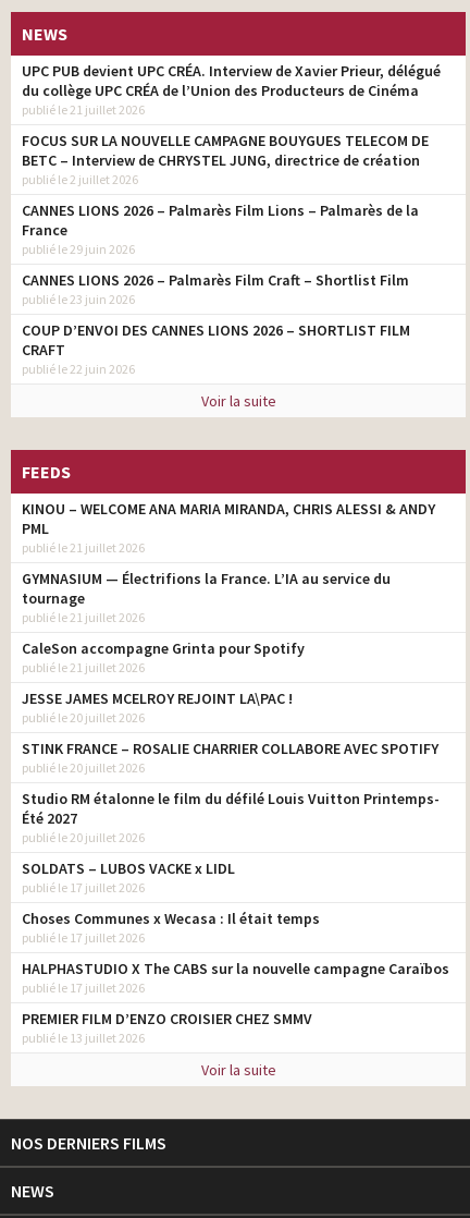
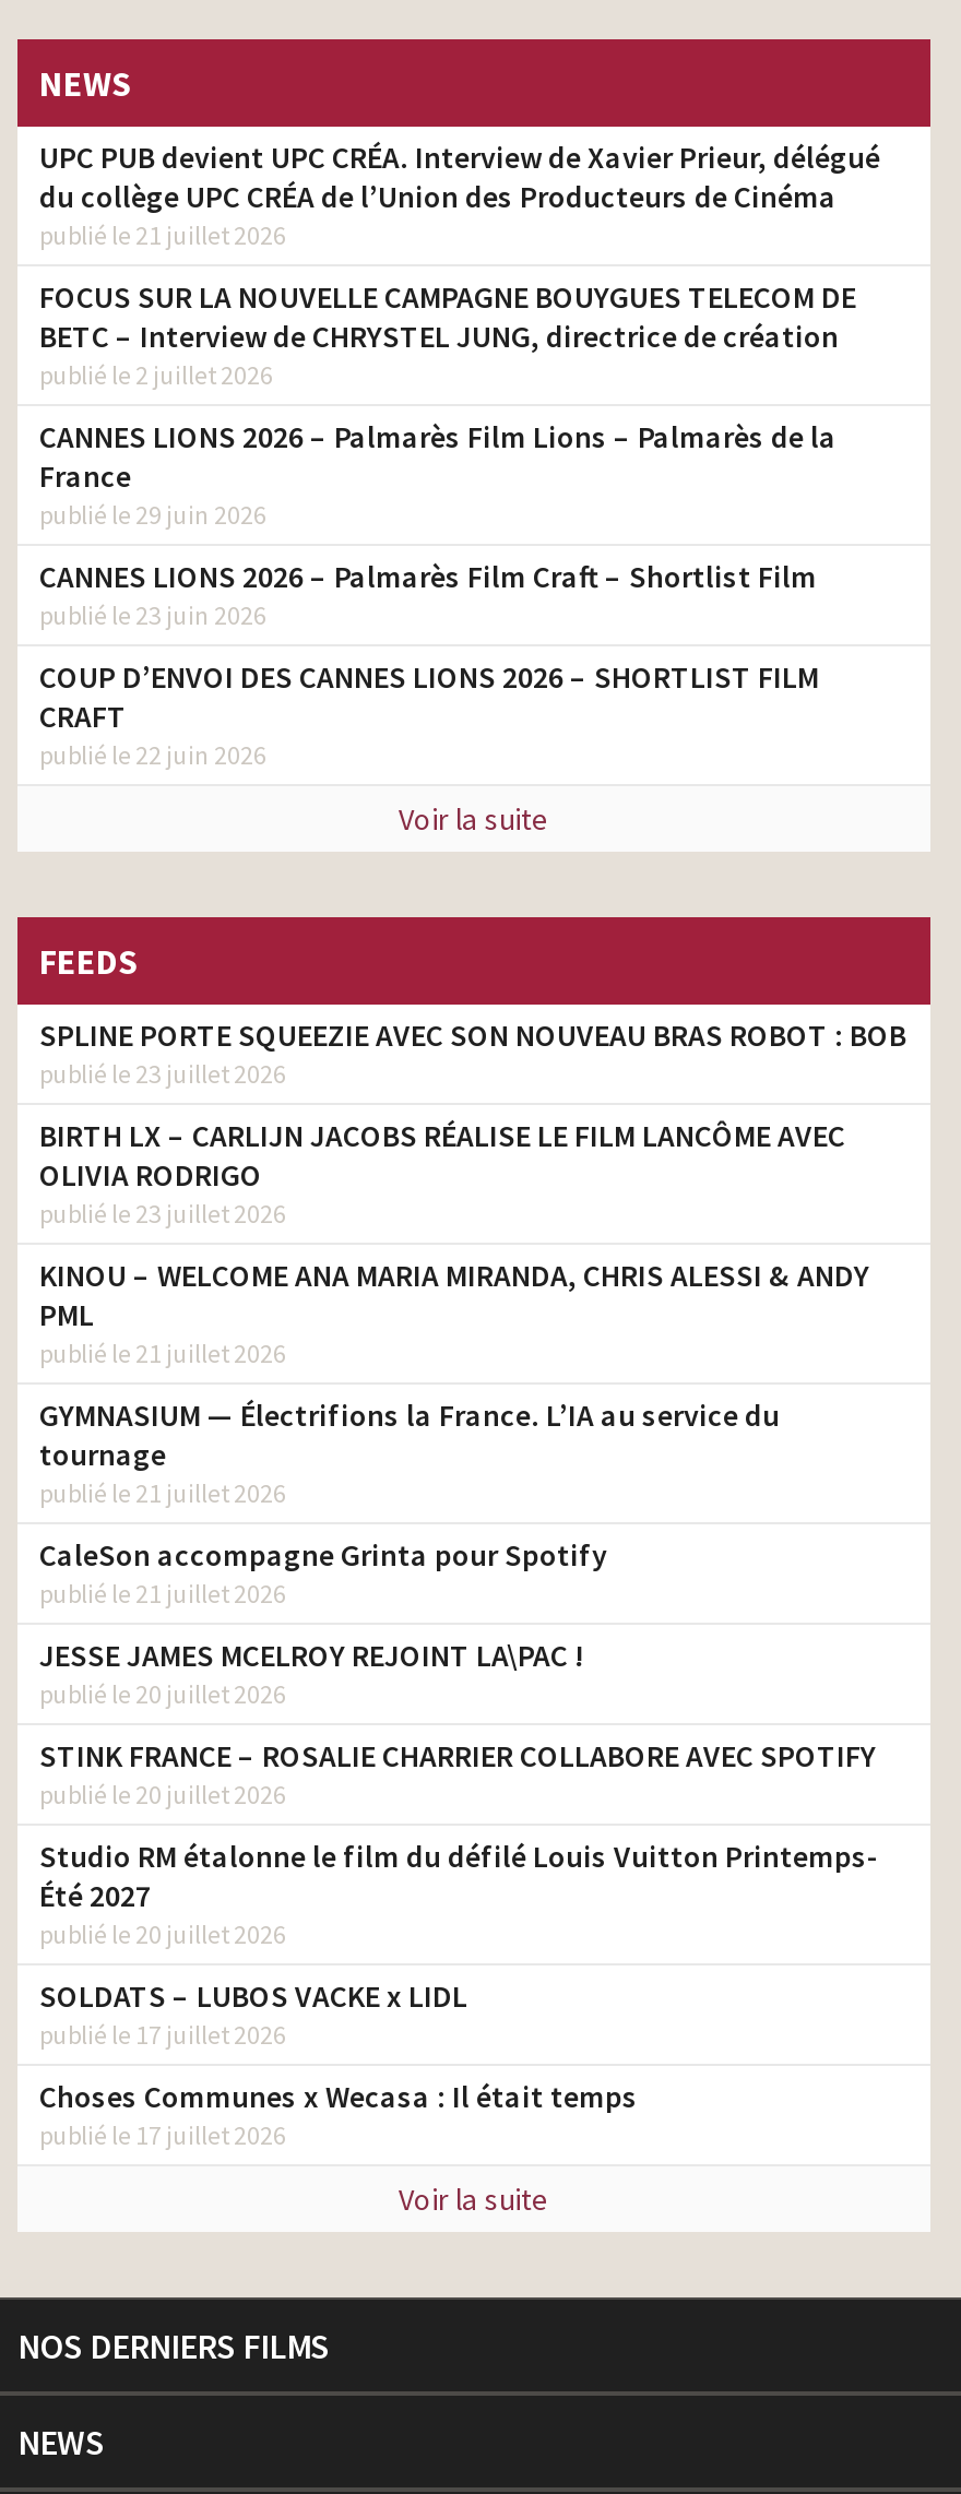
+ SPLINE PORTE SQUEEZIE AVEC SON NOUVEAU BRAS ROBOT : BOB
+ publié le 23 juillet 2026
+ BIRTH LX – CARLIJN JACOBS RÉALISE LE FILM LANCÔME AVEC
+ OLIVIA RODRIGO
+ publié le 23 juillet 2026

moved down: KINOU – WELCOME ANA MARIA MIRANDA, CHRIS ALESSI & ANDY | PML | publié le 21 juillet 2026 | ... | Choses Communes x Wecasa : Il était temps | publié le 17 juillet 2026

- HALPHASTUDIO X The CABS sur la nouvelle campagne Caraïbos
- publié le 17 juillet 2026
- PREMIER FILM D’ENZO CROISIER CHEZ SMMV
- publié le 13 juillet 2026
